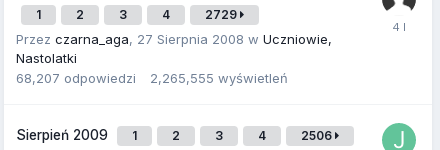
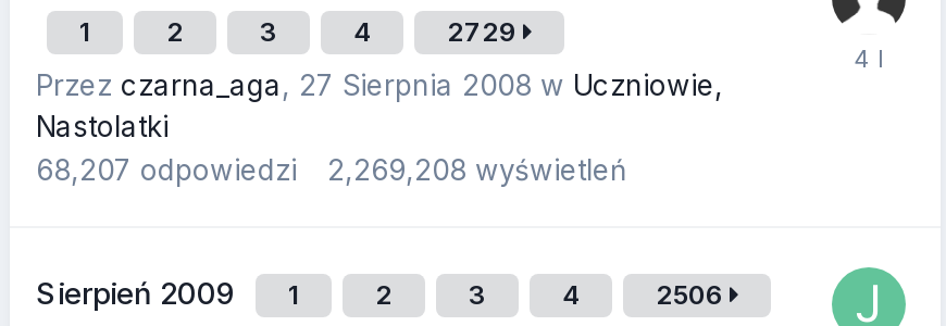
- 68,207 odpowiedzi 2,265,555 wyświetleń
+ 68,207 odpowiedzi 2,269,208 wyświetleń
